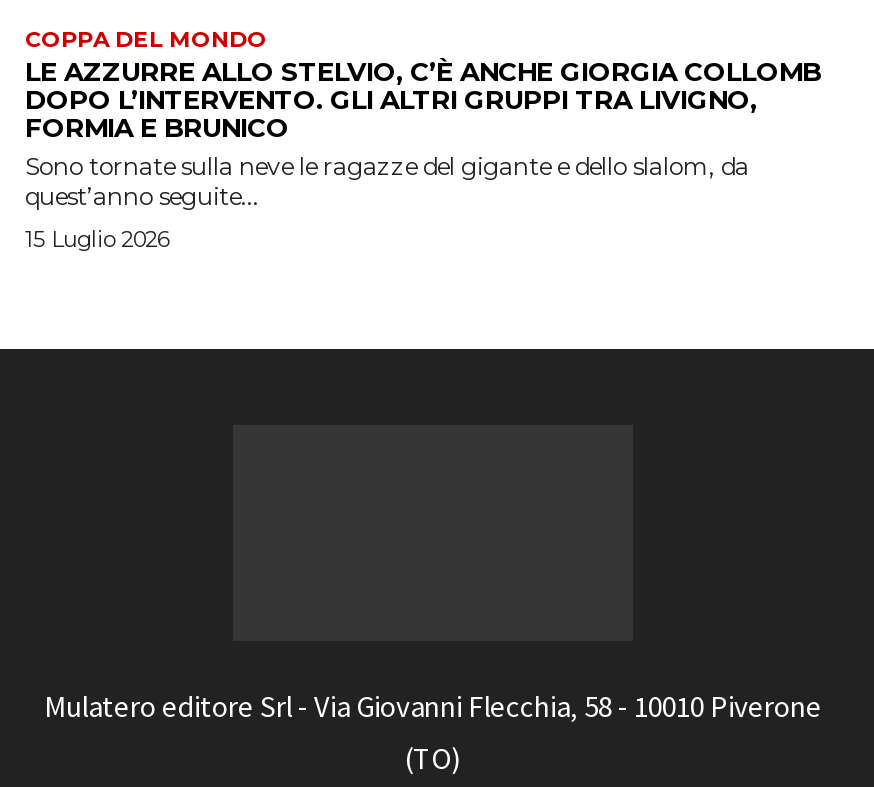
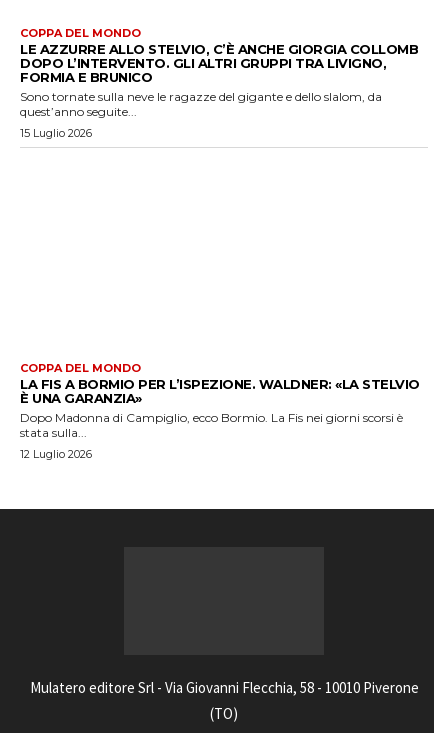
+ COPPA DEL MONDO
+ LA FIS A BORMIO PER L’ISPEZIONE. WALDNER: «LA STELVIO
+ È UNA GARANZIA»
+ Dopo Madonna di Campiglio, ecco Bormio. La Fis nei giorni scorsi è
+ stata sulla...
+ 12 Luglio 2026
